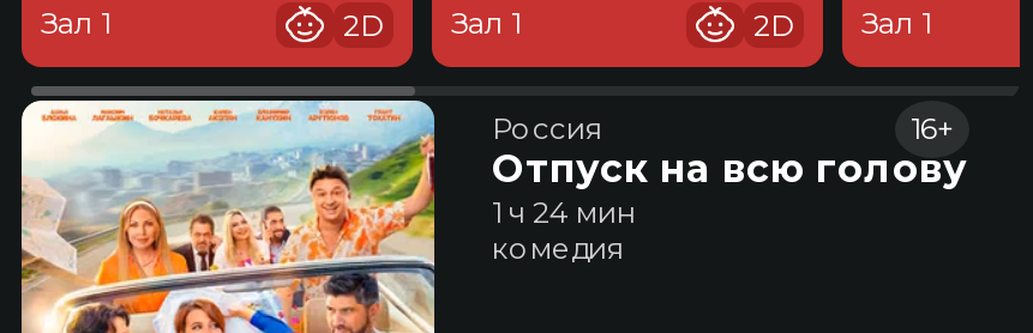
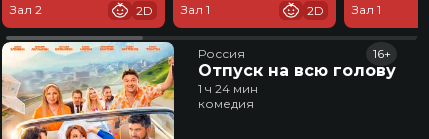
- Зал 1
+ Зал 2
